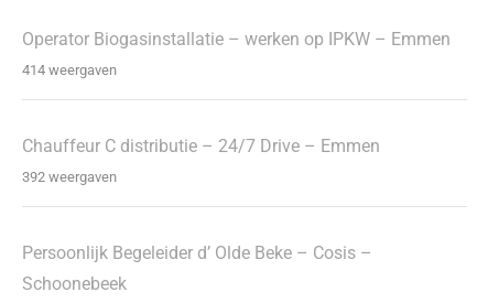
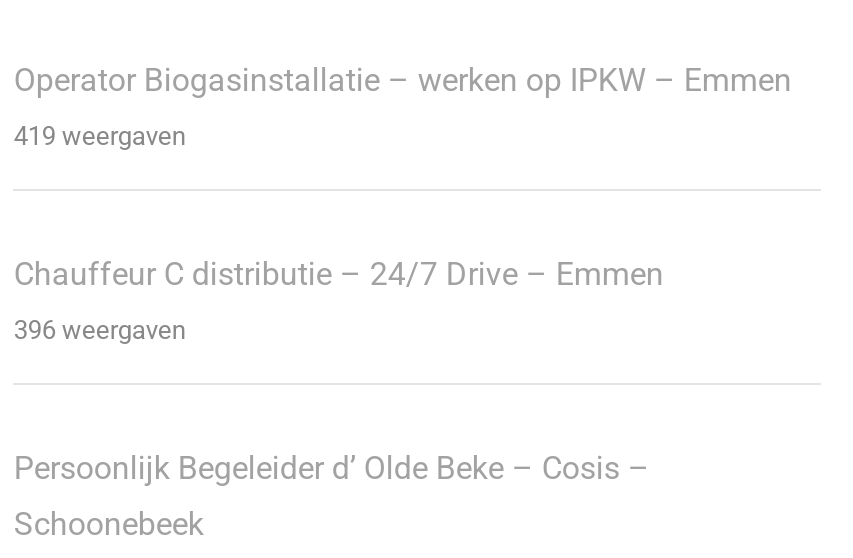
- 414 weergaven
+ 419 weergaven

- 392 weergaven
+ 396 weergaven
